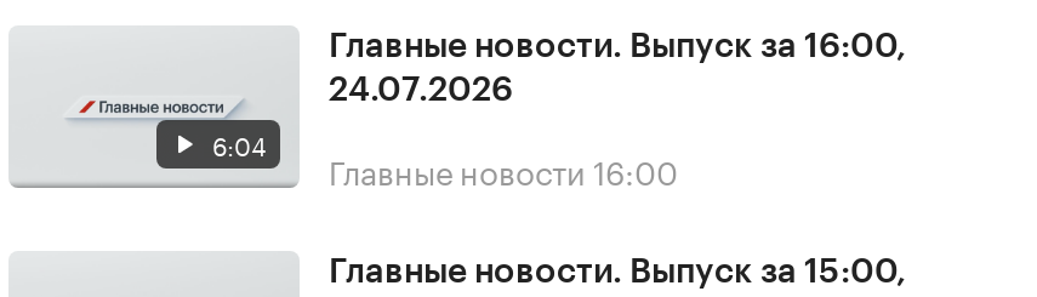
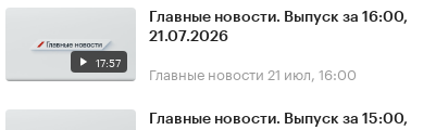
- 24.07.2026
+ 21.07.2026

- 6:04
+ 17:57

- Главные новости 16:00
+ Главные новости 21 июл, 16:00
